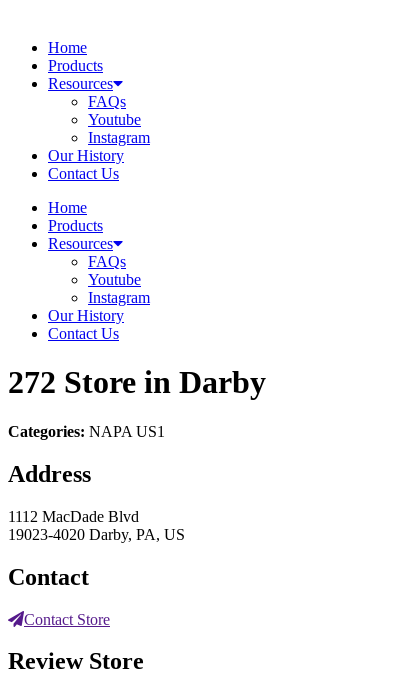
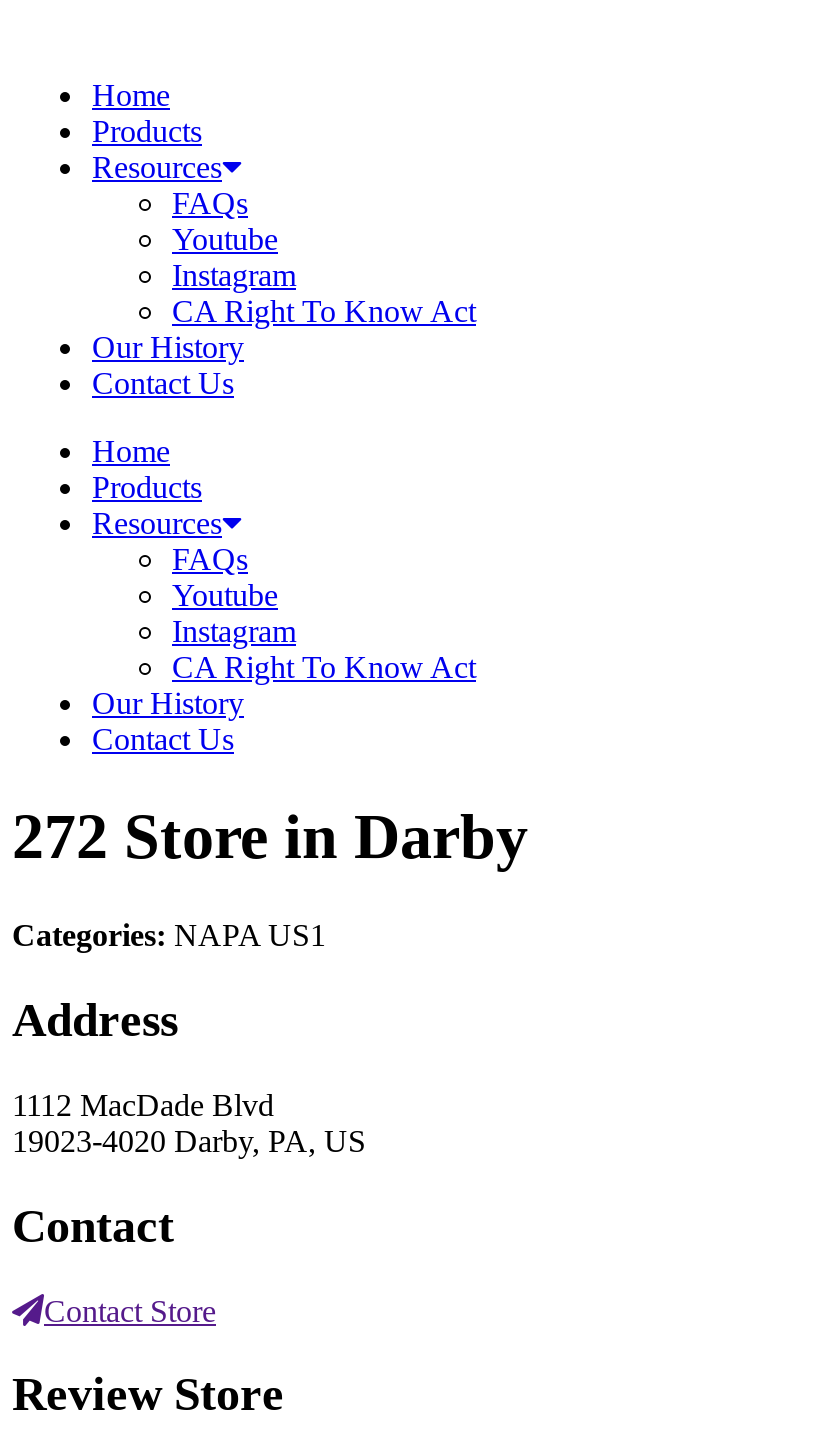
+ CA Right To Know Act

+ CA Right To Know Act
